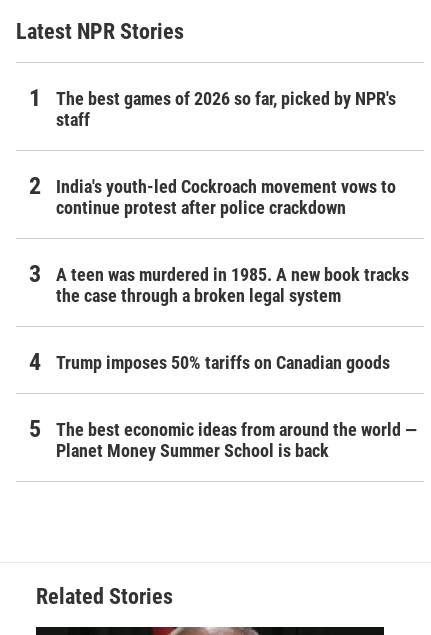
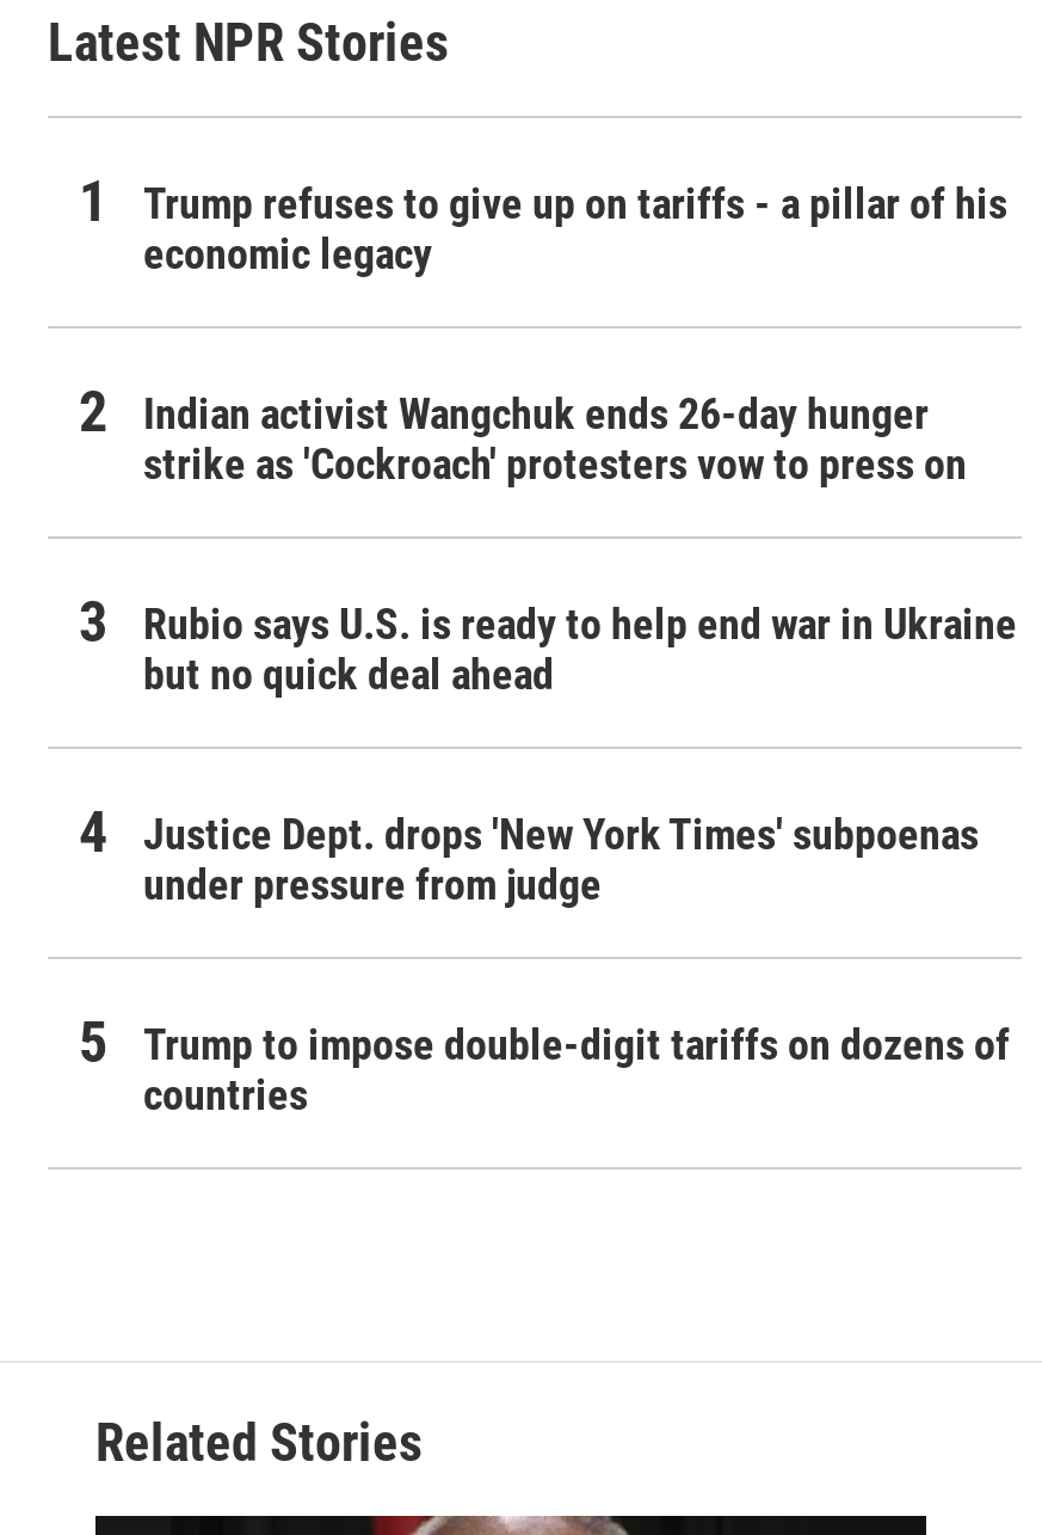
- The best games of 2026 so far, picked by NPR's
- staff
+ Trump refuses to give up on tariffs - a pillar of his
+ economic legacy

- India's youth-led Cockroach movement vows to
- continue protest after police crackdown
+ Indian activist Wangchuk ends 26-day hunger
+ strike as 'Cockroach' protesters vow to press on

- A teen was murdered in 1985. A new book tracks
- the case through a broken legal system
+ Rubio says U.S. is ready to help end war in Ukraine
+ but no quick deal ahead

- Trump imposes 50% tariffs on Canadian goods
+ Justice Dept. drops 'New York Times' subpoenas
+ under pressure from judge

- The best economic ideas from around the world —
- Planet Money Summer School is back
+ Trump to impose double-digit tariffs on dozens of
+ countries
